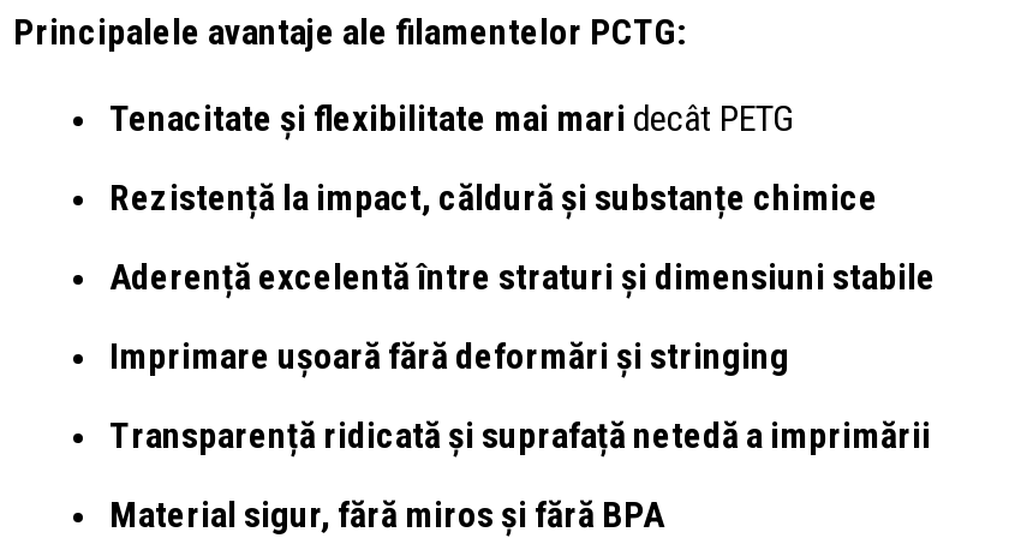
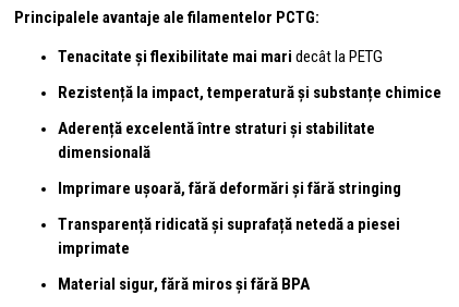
- Tenacitate și flexibilitate mai mari decât PETG
+ Tenacitate și flexibilitate mai mari decât la PETG

- Rezistență la impact, căldură și substanțe chimice
+ Rezistență la impact, temperatură și substanțe chimice

- Aderență excelentă între straturi și dimensiuni stabile
+ Aderență excelentă între straturi și stabilitate
+ dimensională

- Imprimare ușoară fără deformări și stringing
+ Imprimare ușoară, fără deformări și fără stringing

- Transparență ridicată și suprafață netedă a imprimării
+ Transparență ridicată și suprafață netedă a piesei
+ imprimate
